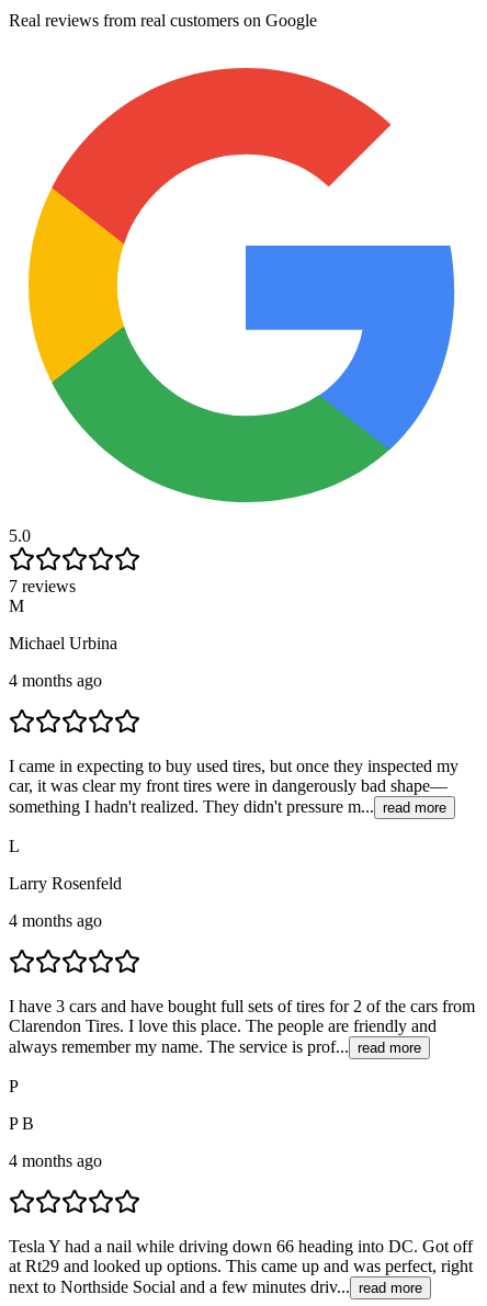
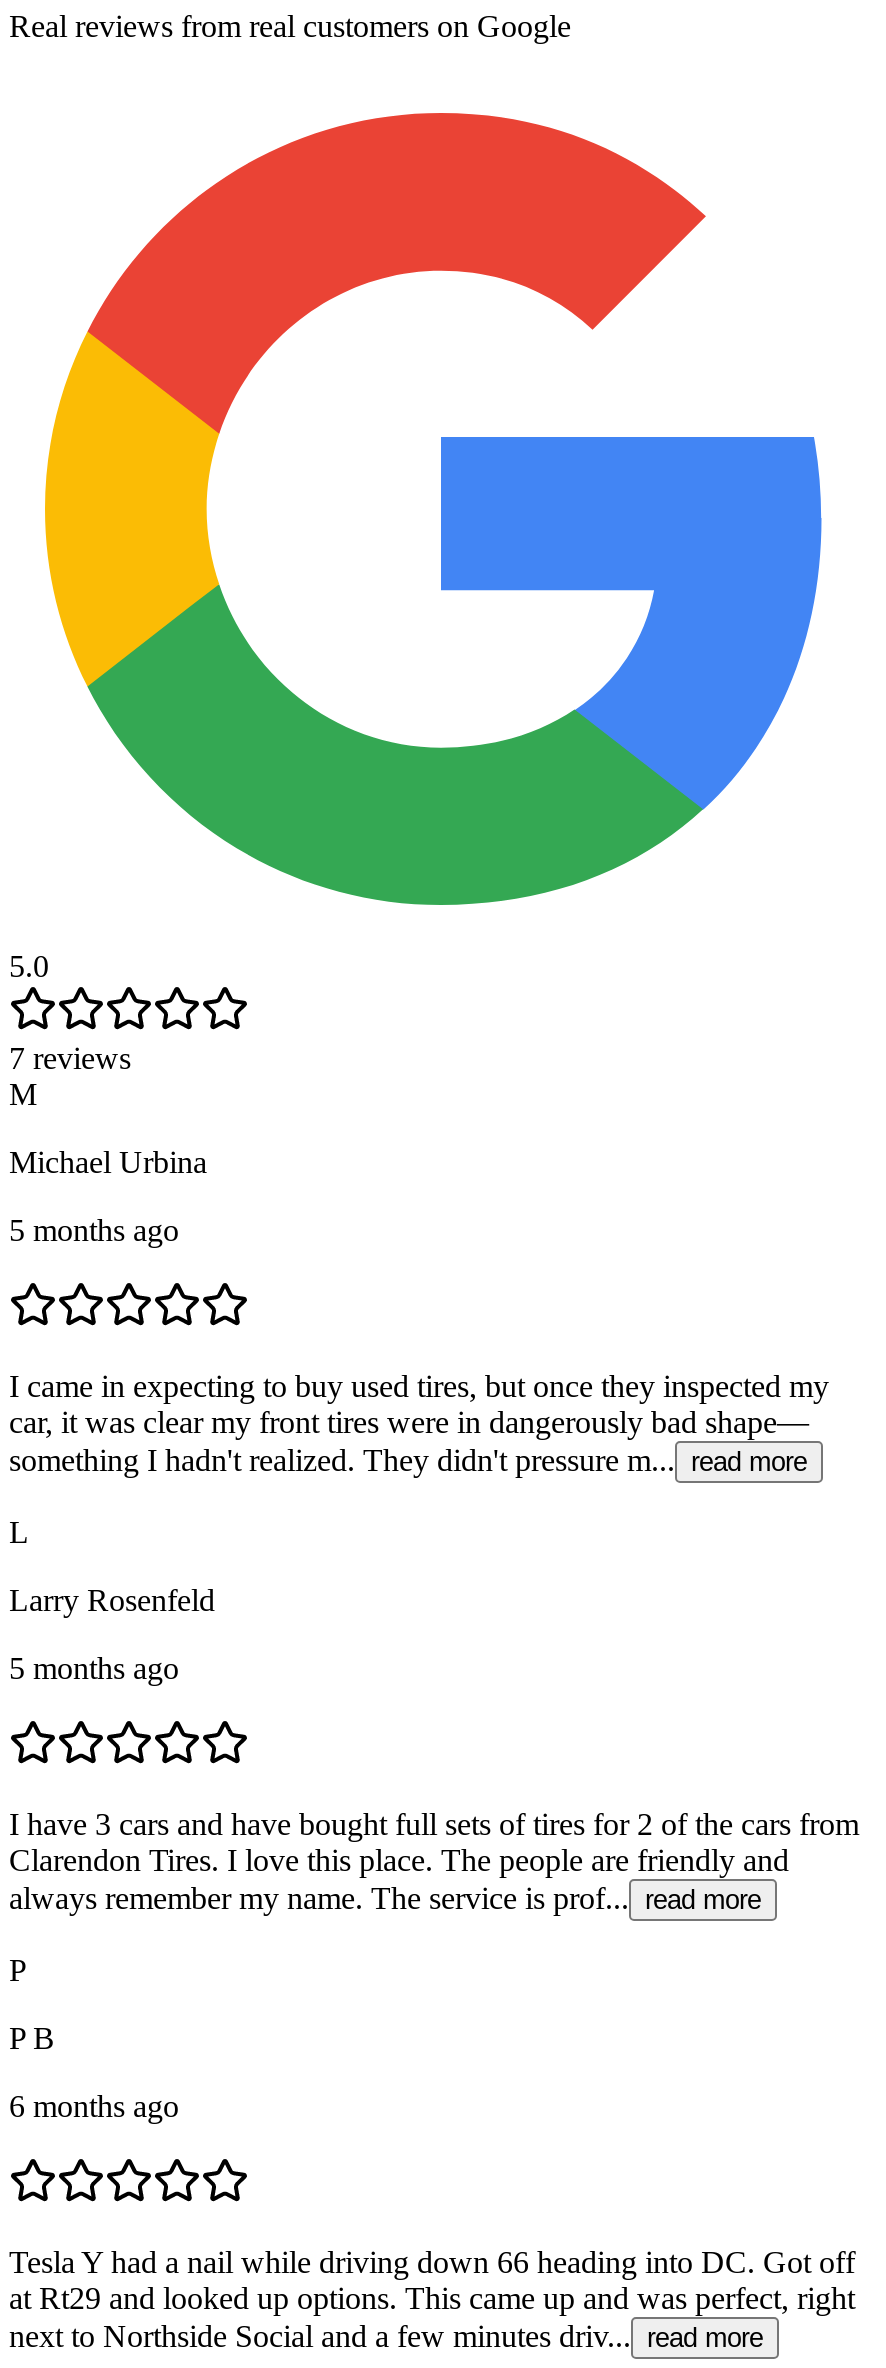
- 4 months ago
+ 5 months ago

- 4 months ago
+ 5 months ago

- 4 months ago
+ 6 months ago
